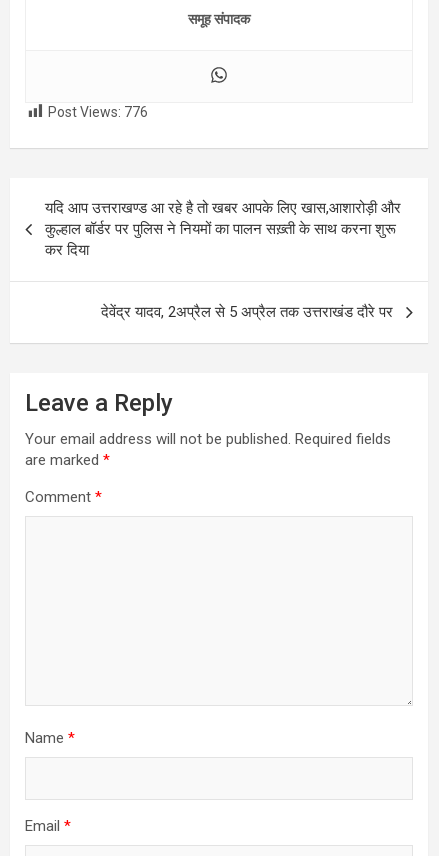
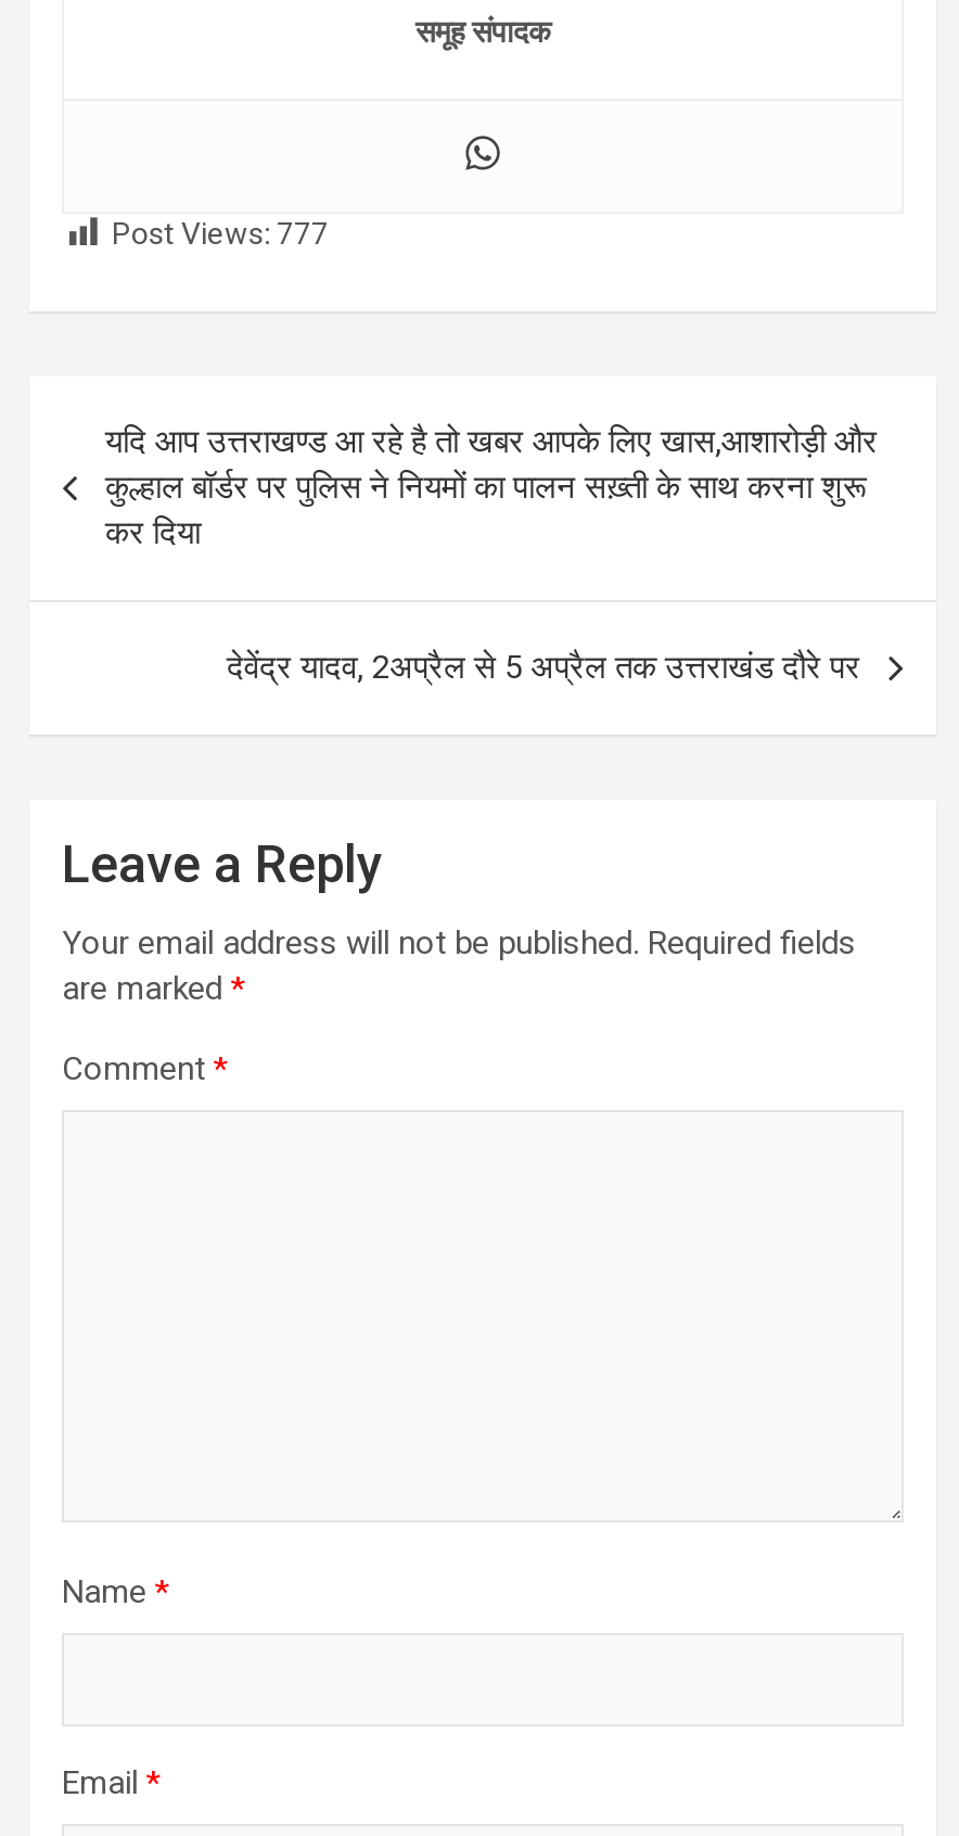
- Post Views: 776
+ Post Views: 777
